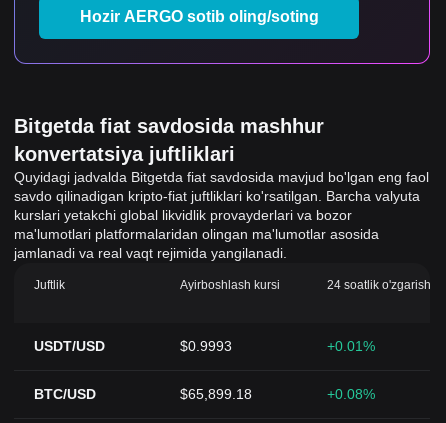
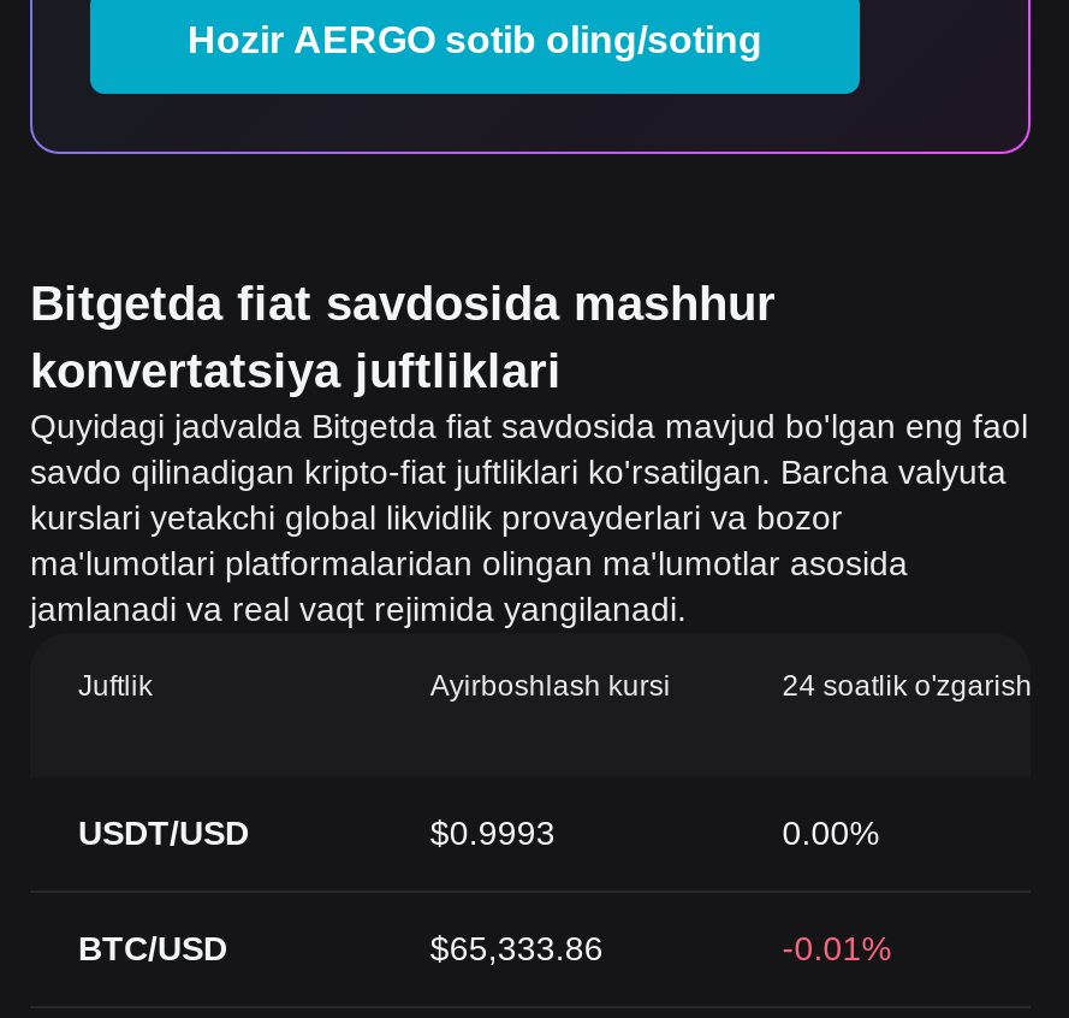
- +0.01%
+ 0.00%

- $65,899.18
+ $65,333.86

- +0.08%
+ -0.01%
